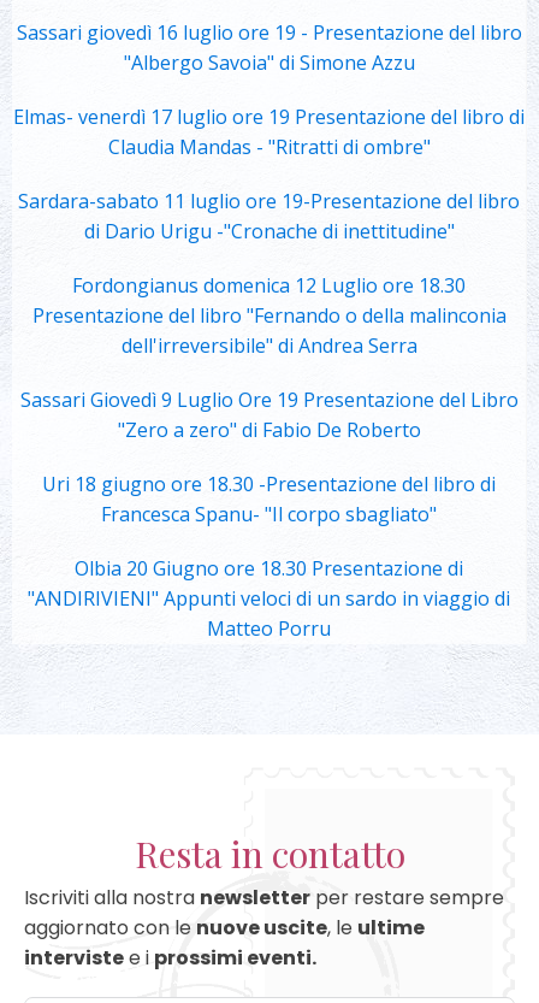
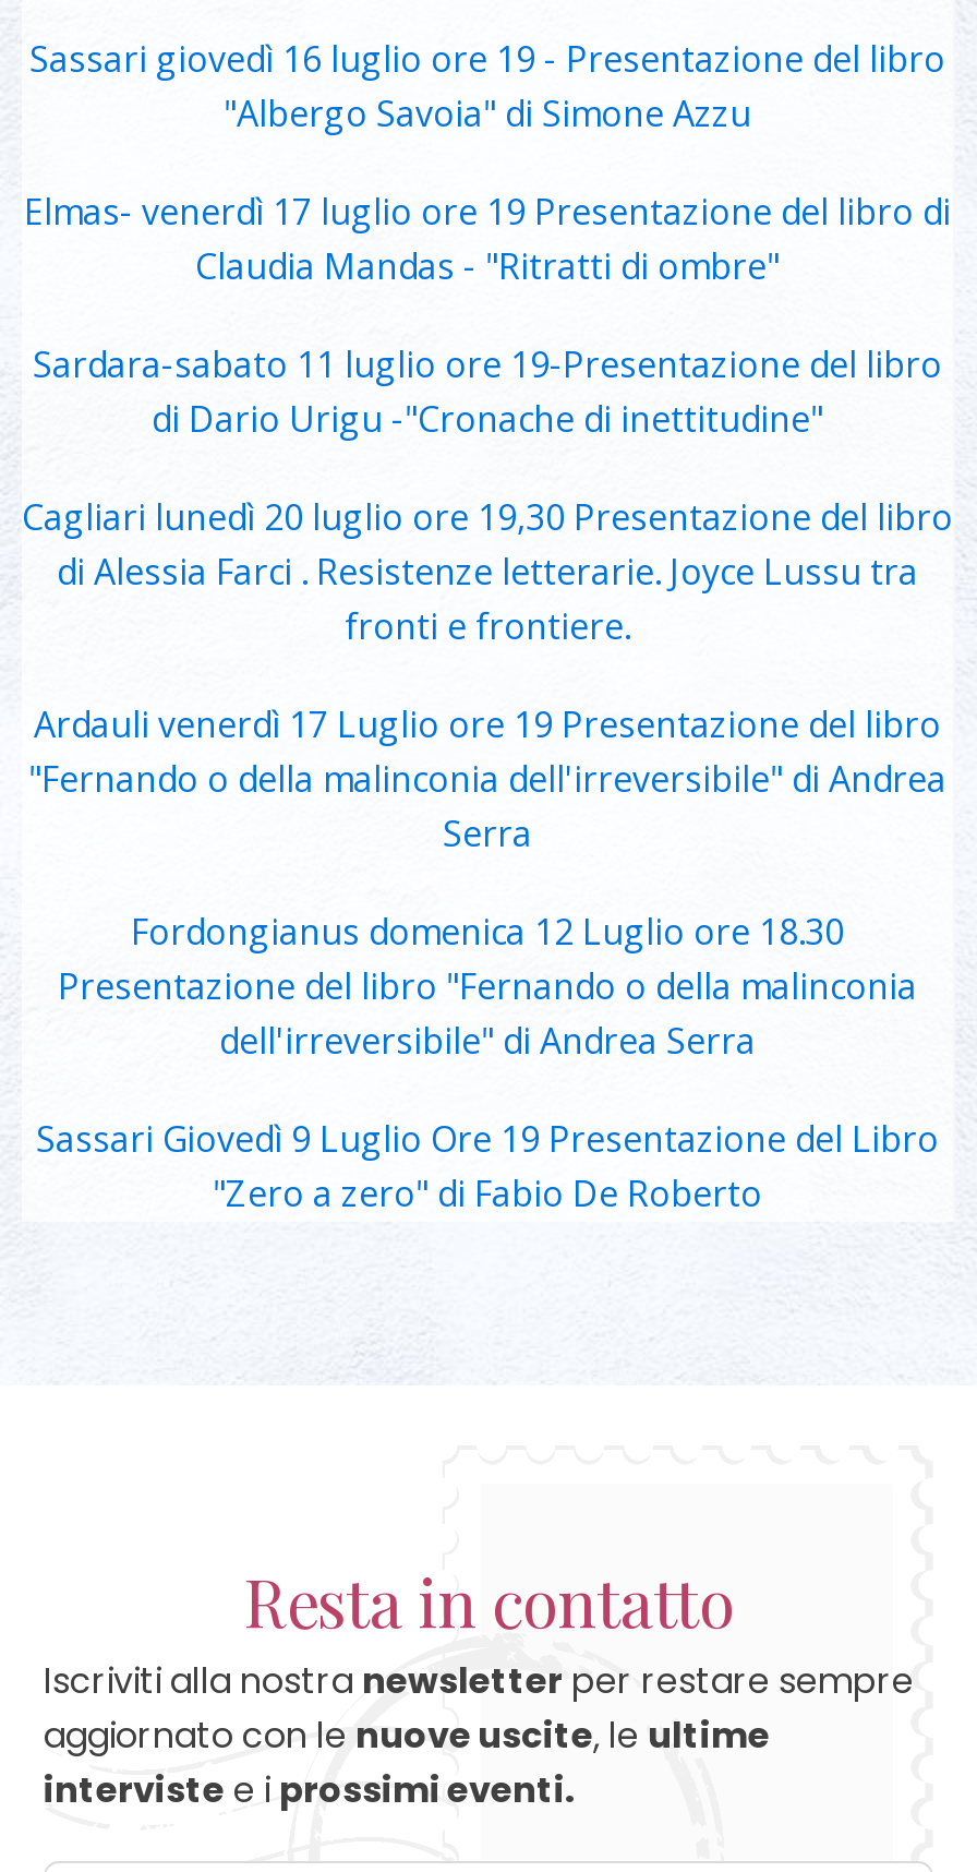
+ Cagliari lunedì 20 luglio ore 19,30 Presentazione del libro
+ di Alessia Farci . Resistenze letterarie. Joyce Lussu tra
+ fronti e frontiere.
+ Ardauli venerdì 17 Luglio ore 19 Presentazione del libro
+ "Fernando o della malinconia dell'irreversibile" di Andrea
+ Serra

moved down: Fordongianus domenica 12 Luglio ore 18.30 | Presentazione del libro "Fernando o della malinconia | dell'irreversibile" di Andrea Serra | Sassari Giovedì 9 Luglio Ore 19 Presentazione del Libro | "Zero a zero" di Fabio De Roberto

- Uri 18 giugno ore 18.30 -Presentazione del libro di
- Francesca Spanu- "Il corpo sbagliato"
- Olbia 20 Giugno ore 18.30 Presentazione di
- "ANDIRIVIENI" Appunti veloci di un sardo in viaggio di
- Matteo Porru
